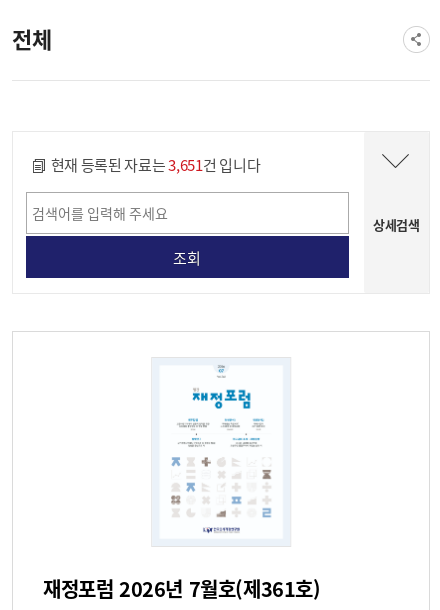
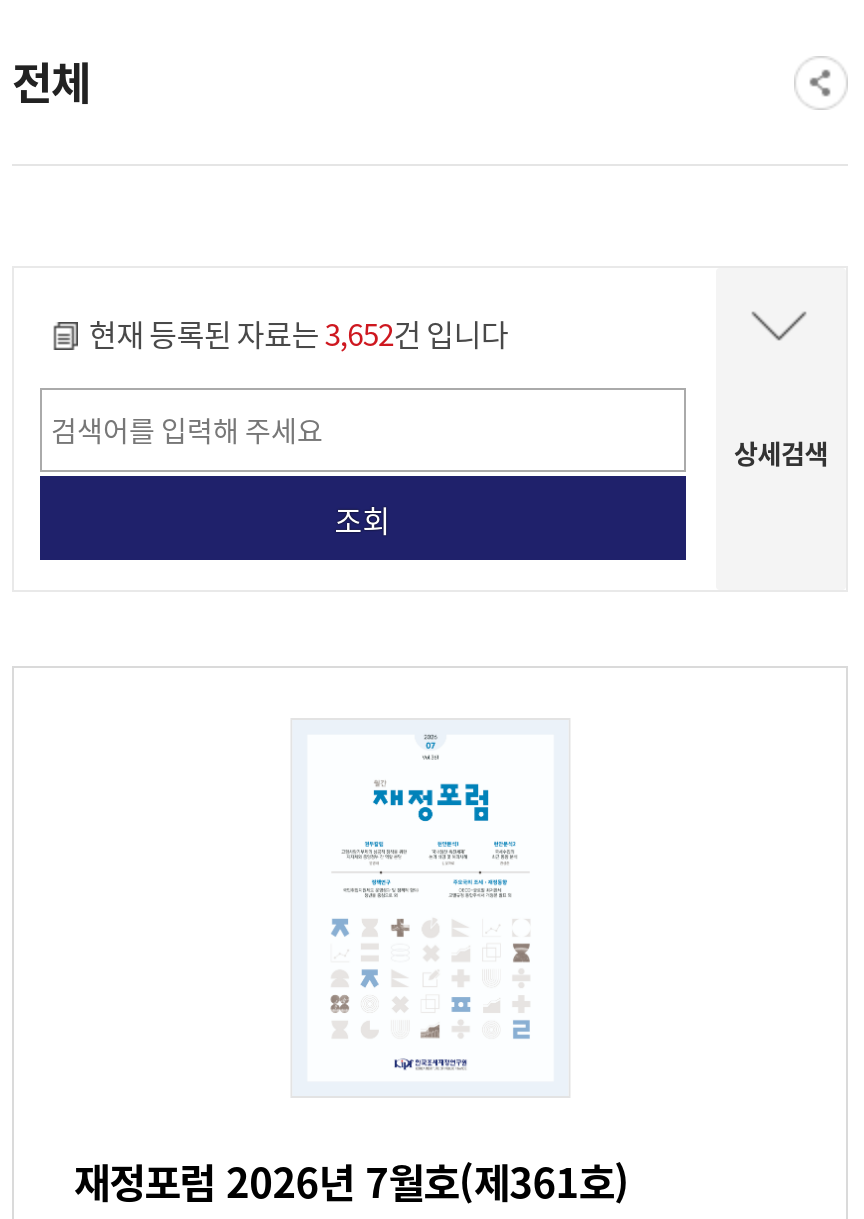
- 현재 등록된 자료는 3,651건 입니다
+ 현재 등록된 자료는 3,652건 입니다
